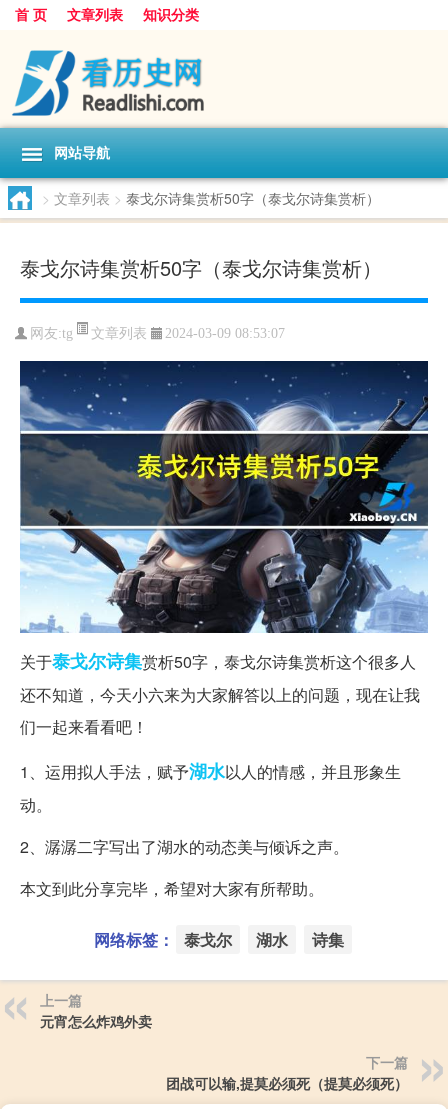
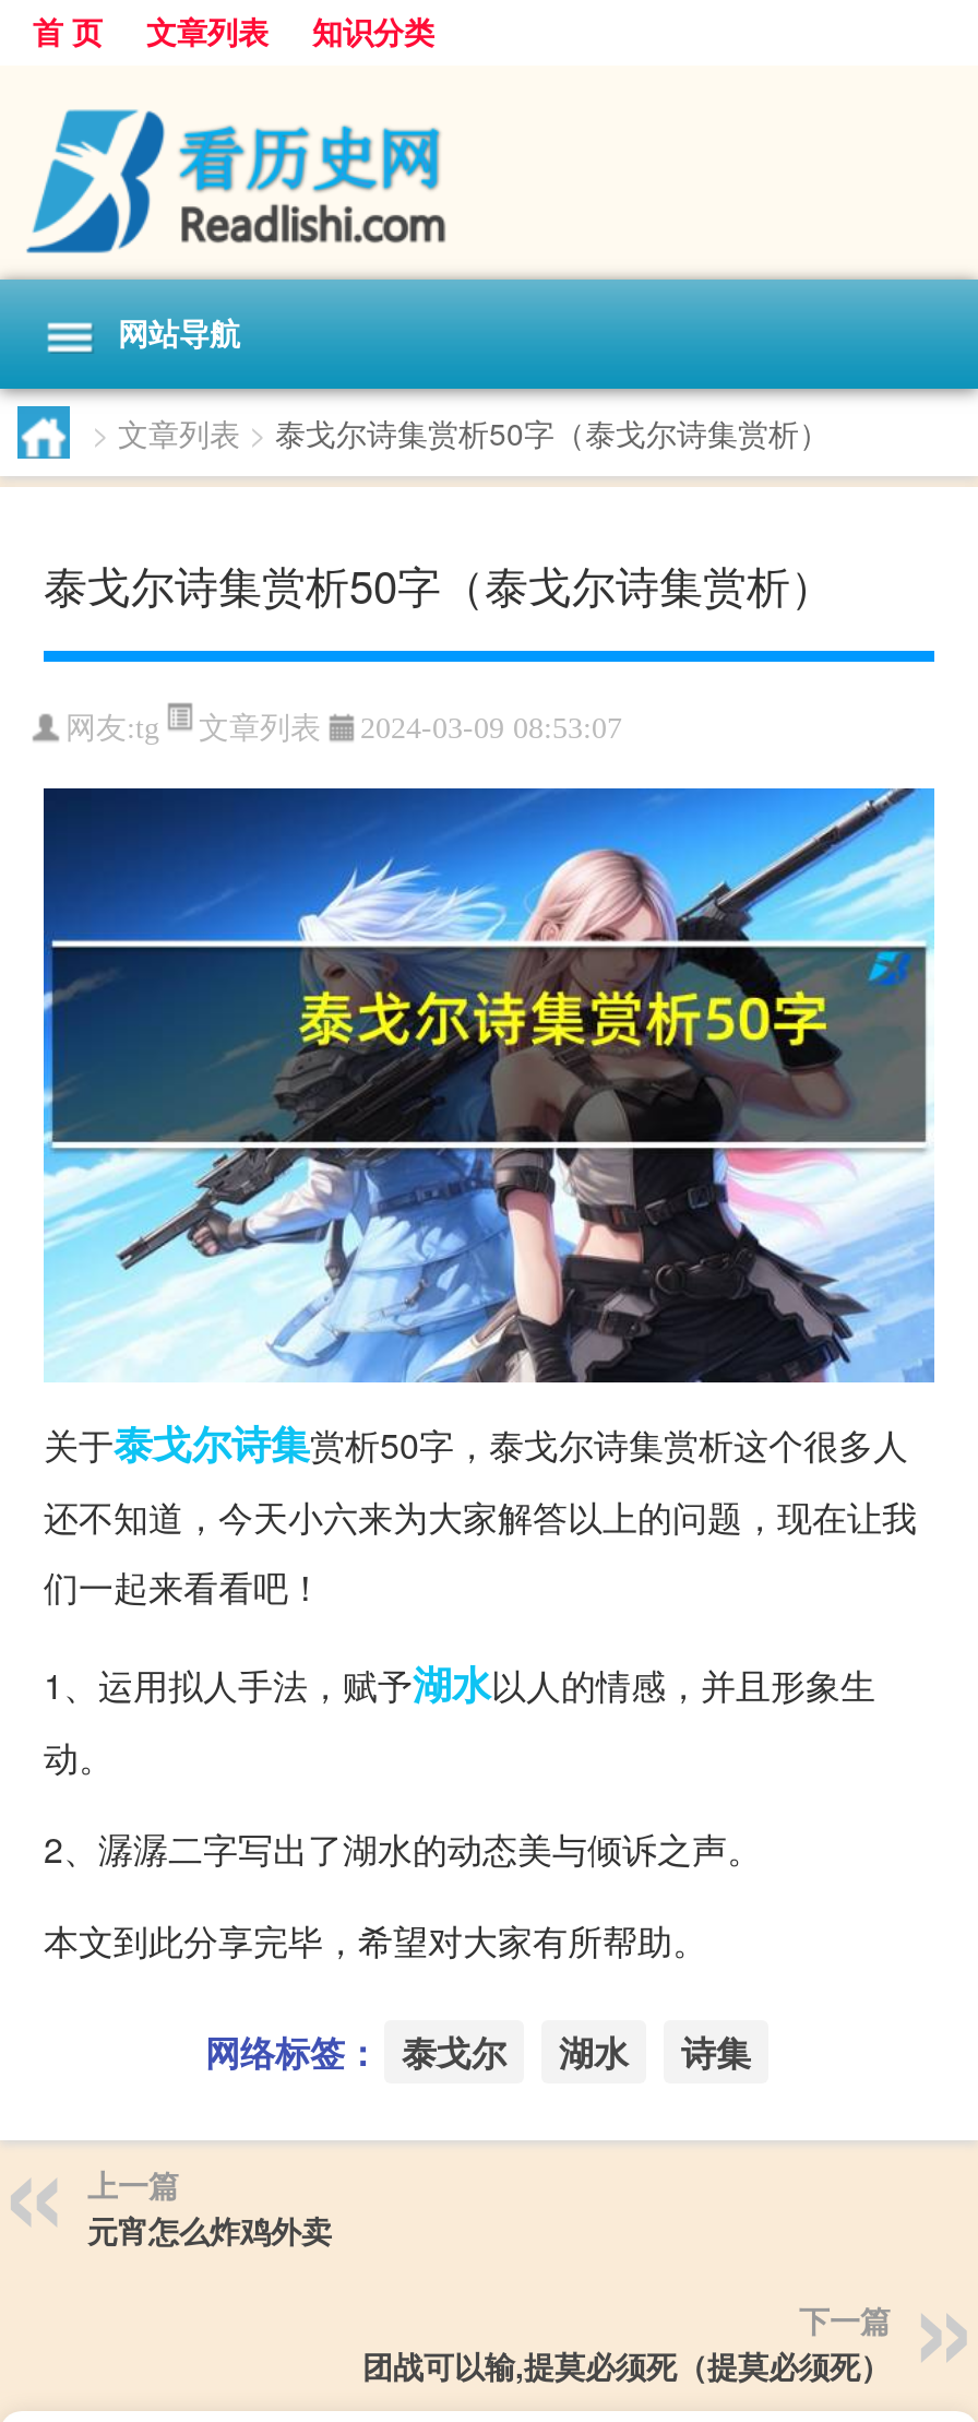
- [image]
+ [image]
